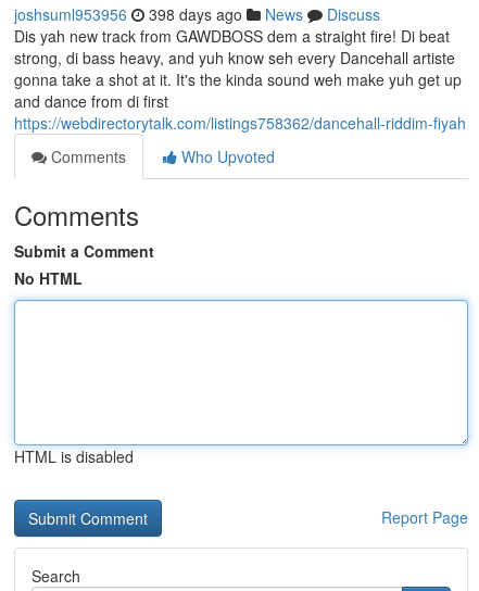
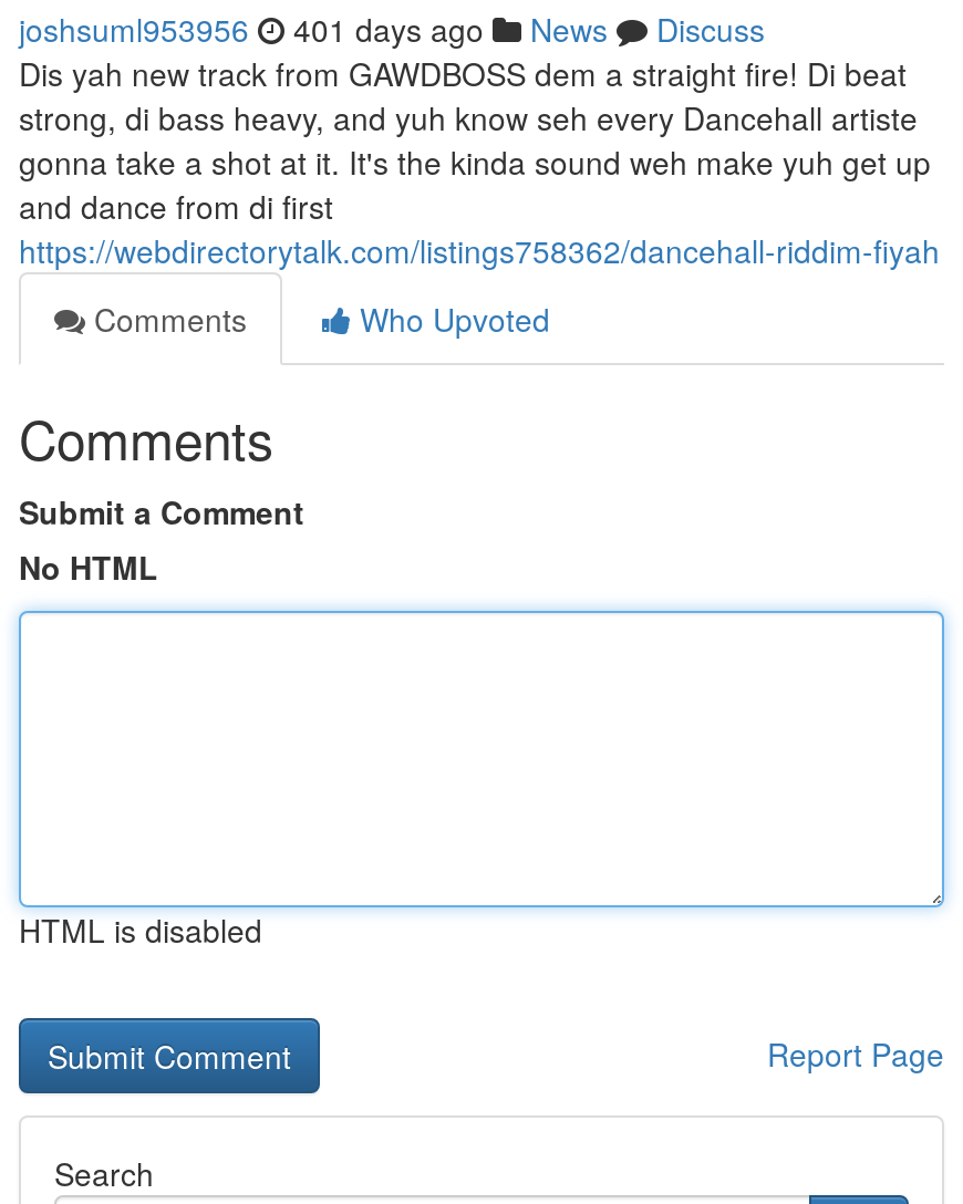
- joshsuml953956 398 days ago News Discuss
+ joshsuml953956 401 days ago News Discuss
